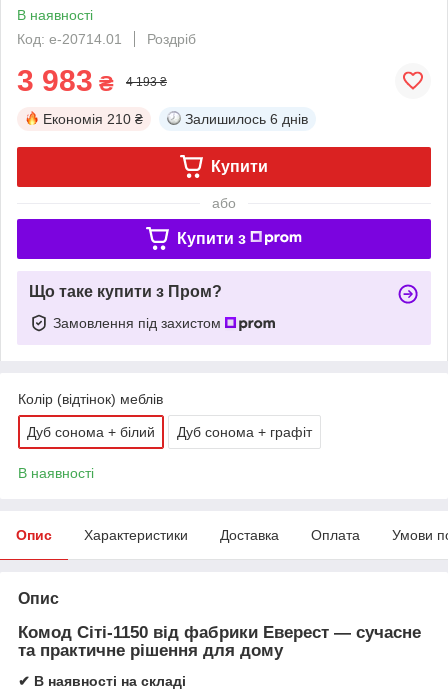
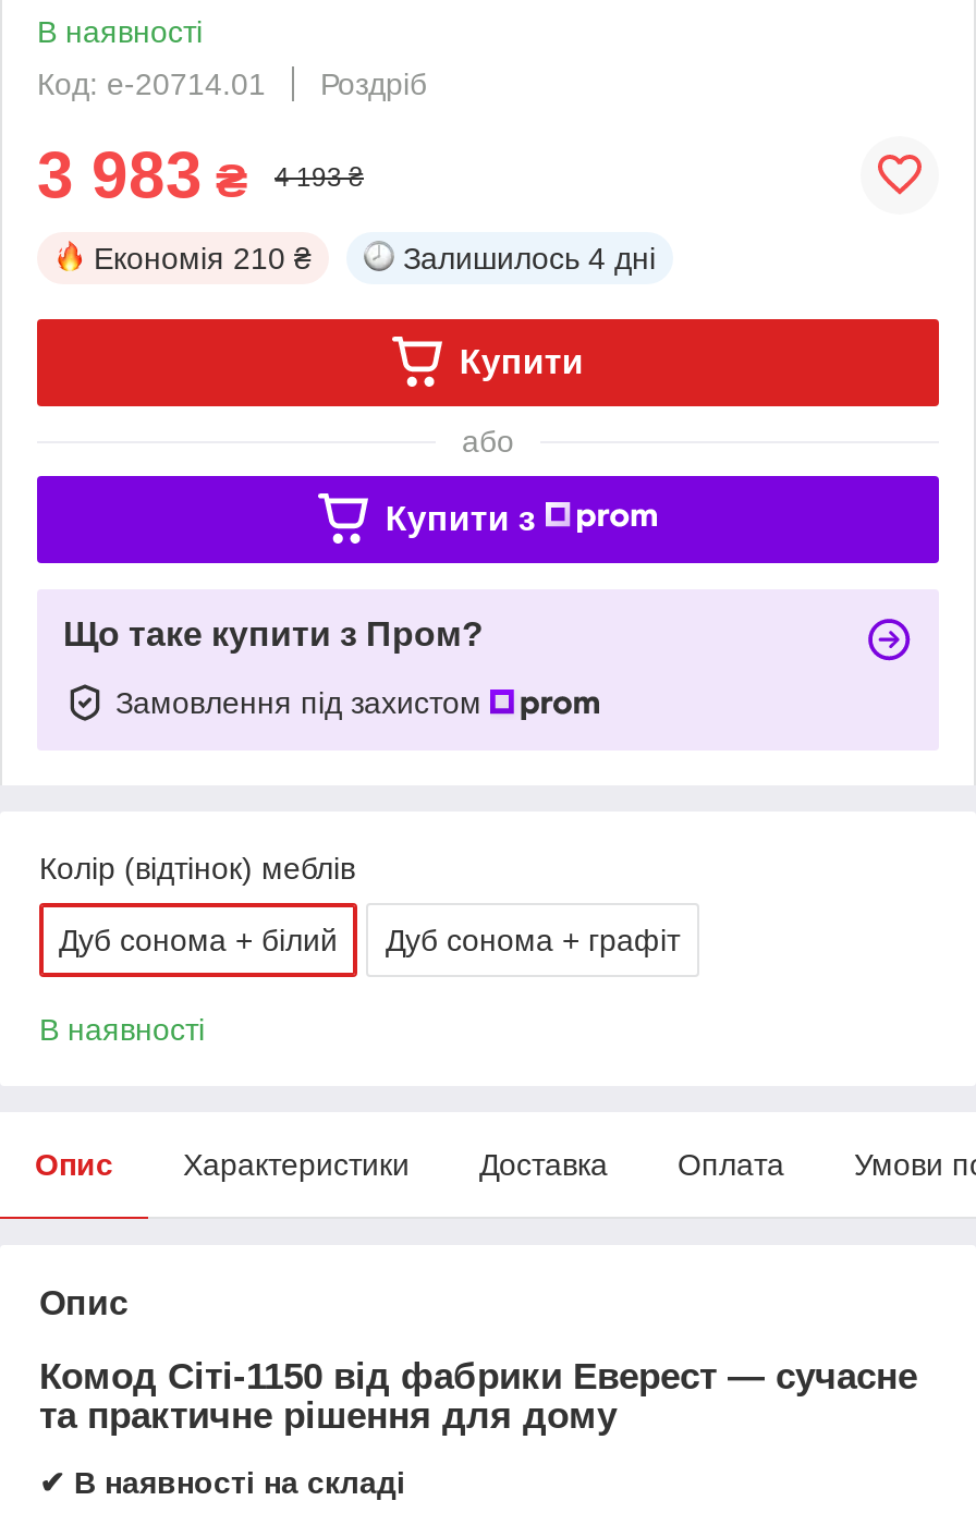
- Залишилось 6 днів
+ Залишилось 4 дні
